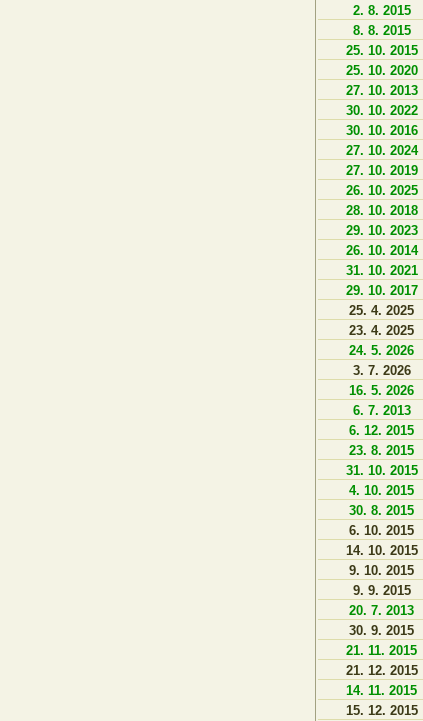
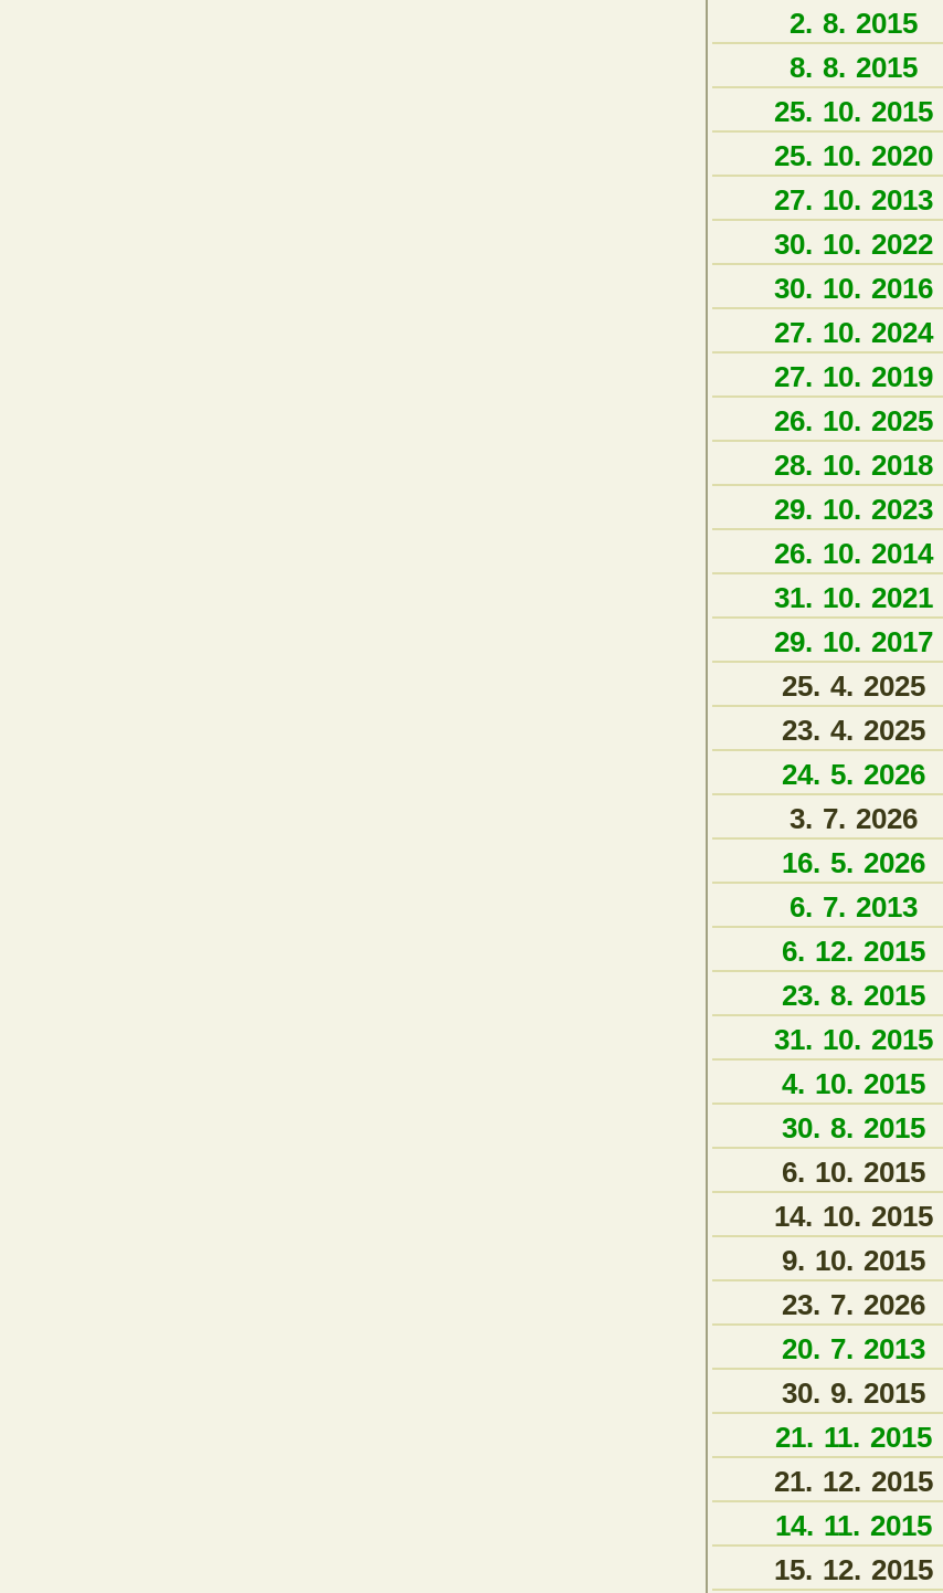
- 9. 9. 2015
+ 23. 7. 2026
